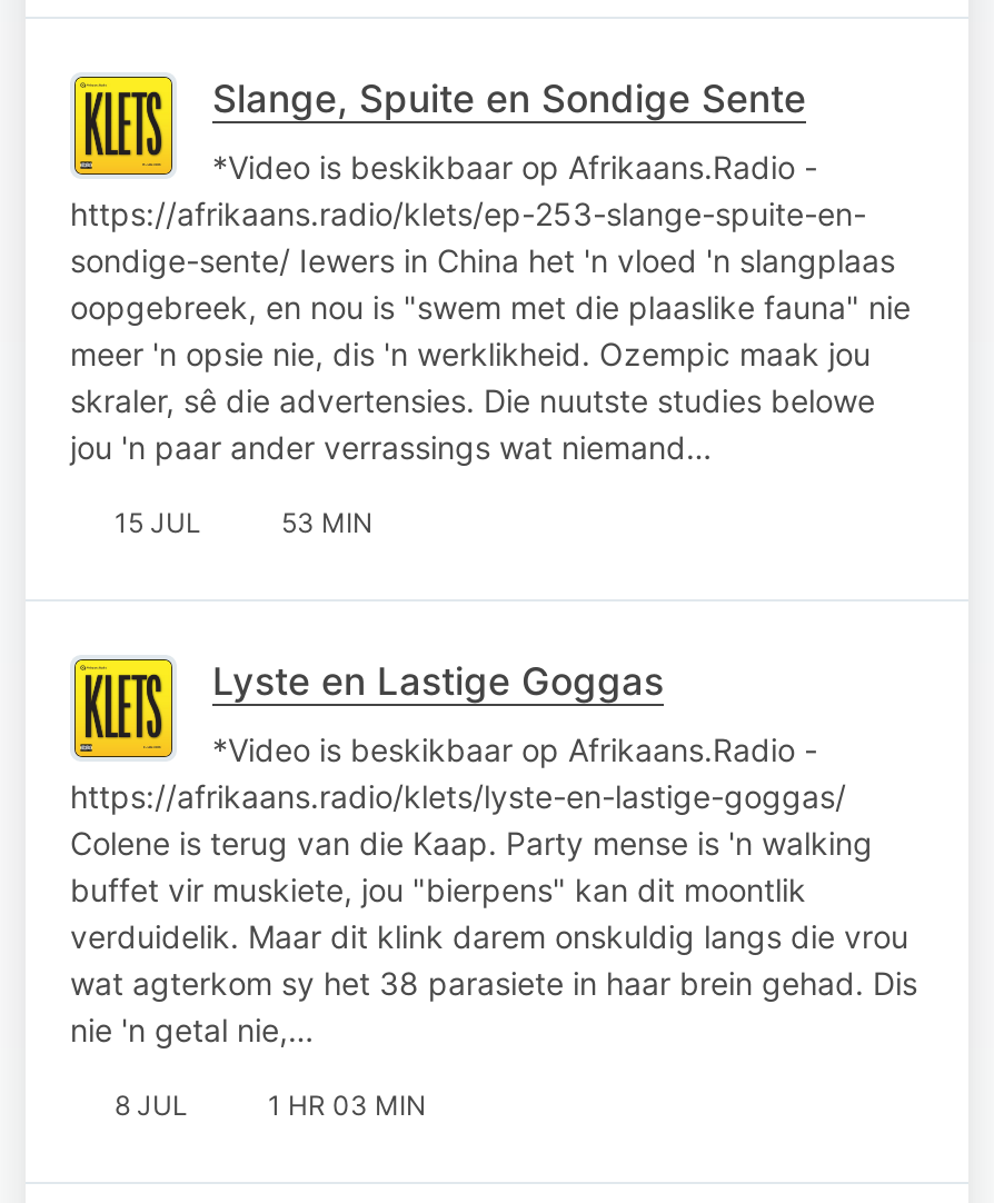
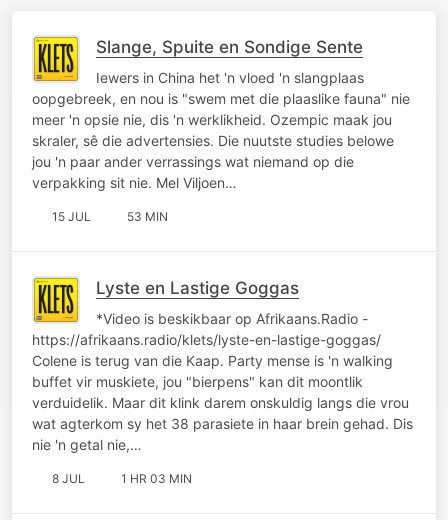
- *Video is beskikbaar op Afrikaans.Radio -
- https://afrikaans.radio/klets/ep-253-slange-spuite-en-
- sondige-sente/ Iewers in China het 'n vloed 'n slangplaas
+ Iewers in China het 'n vloed 'n slangplaas

moved up: oopgebreek, en nou is "swem met die plaaslike fauna" nie | meer 'n opsie nie, dis 'n werklikheid. Ozempic maak jou | skraler, sê die advertensies. Die nuutste studies belowe

- jou 'n paar ander verrassings wat niemand…
+ jou 'n paar ander verrassings wat niemand op die
+ verpakking sit nie. Mel Viljoen…
